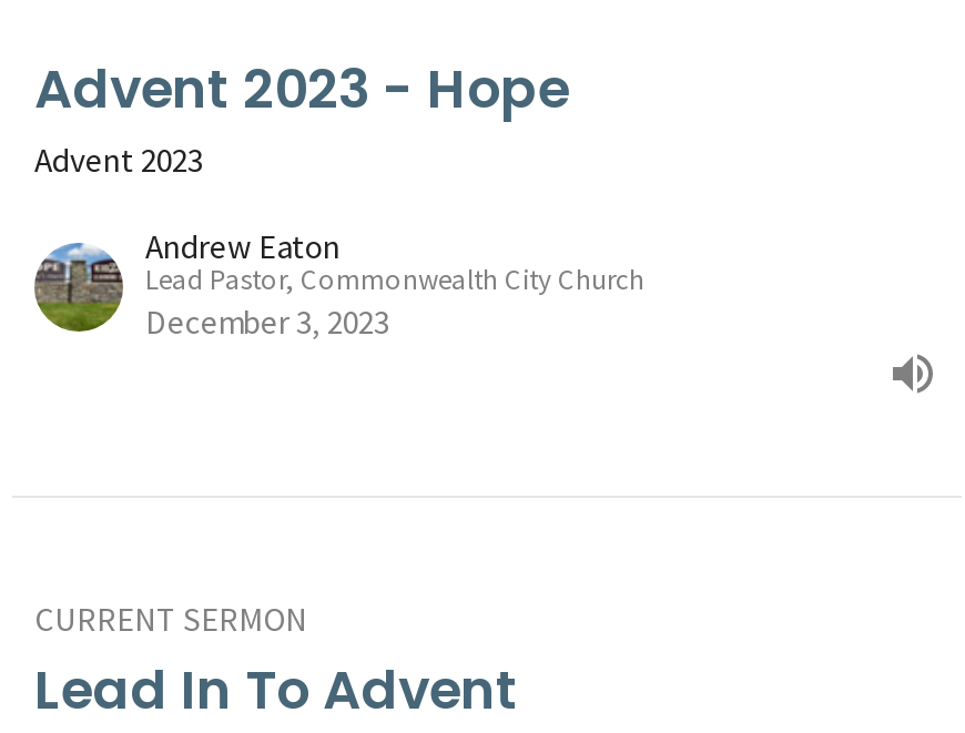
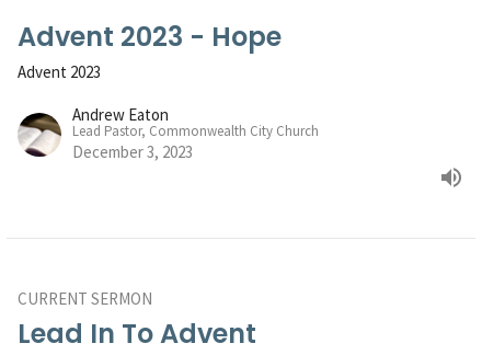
- [image]
+ [image]
